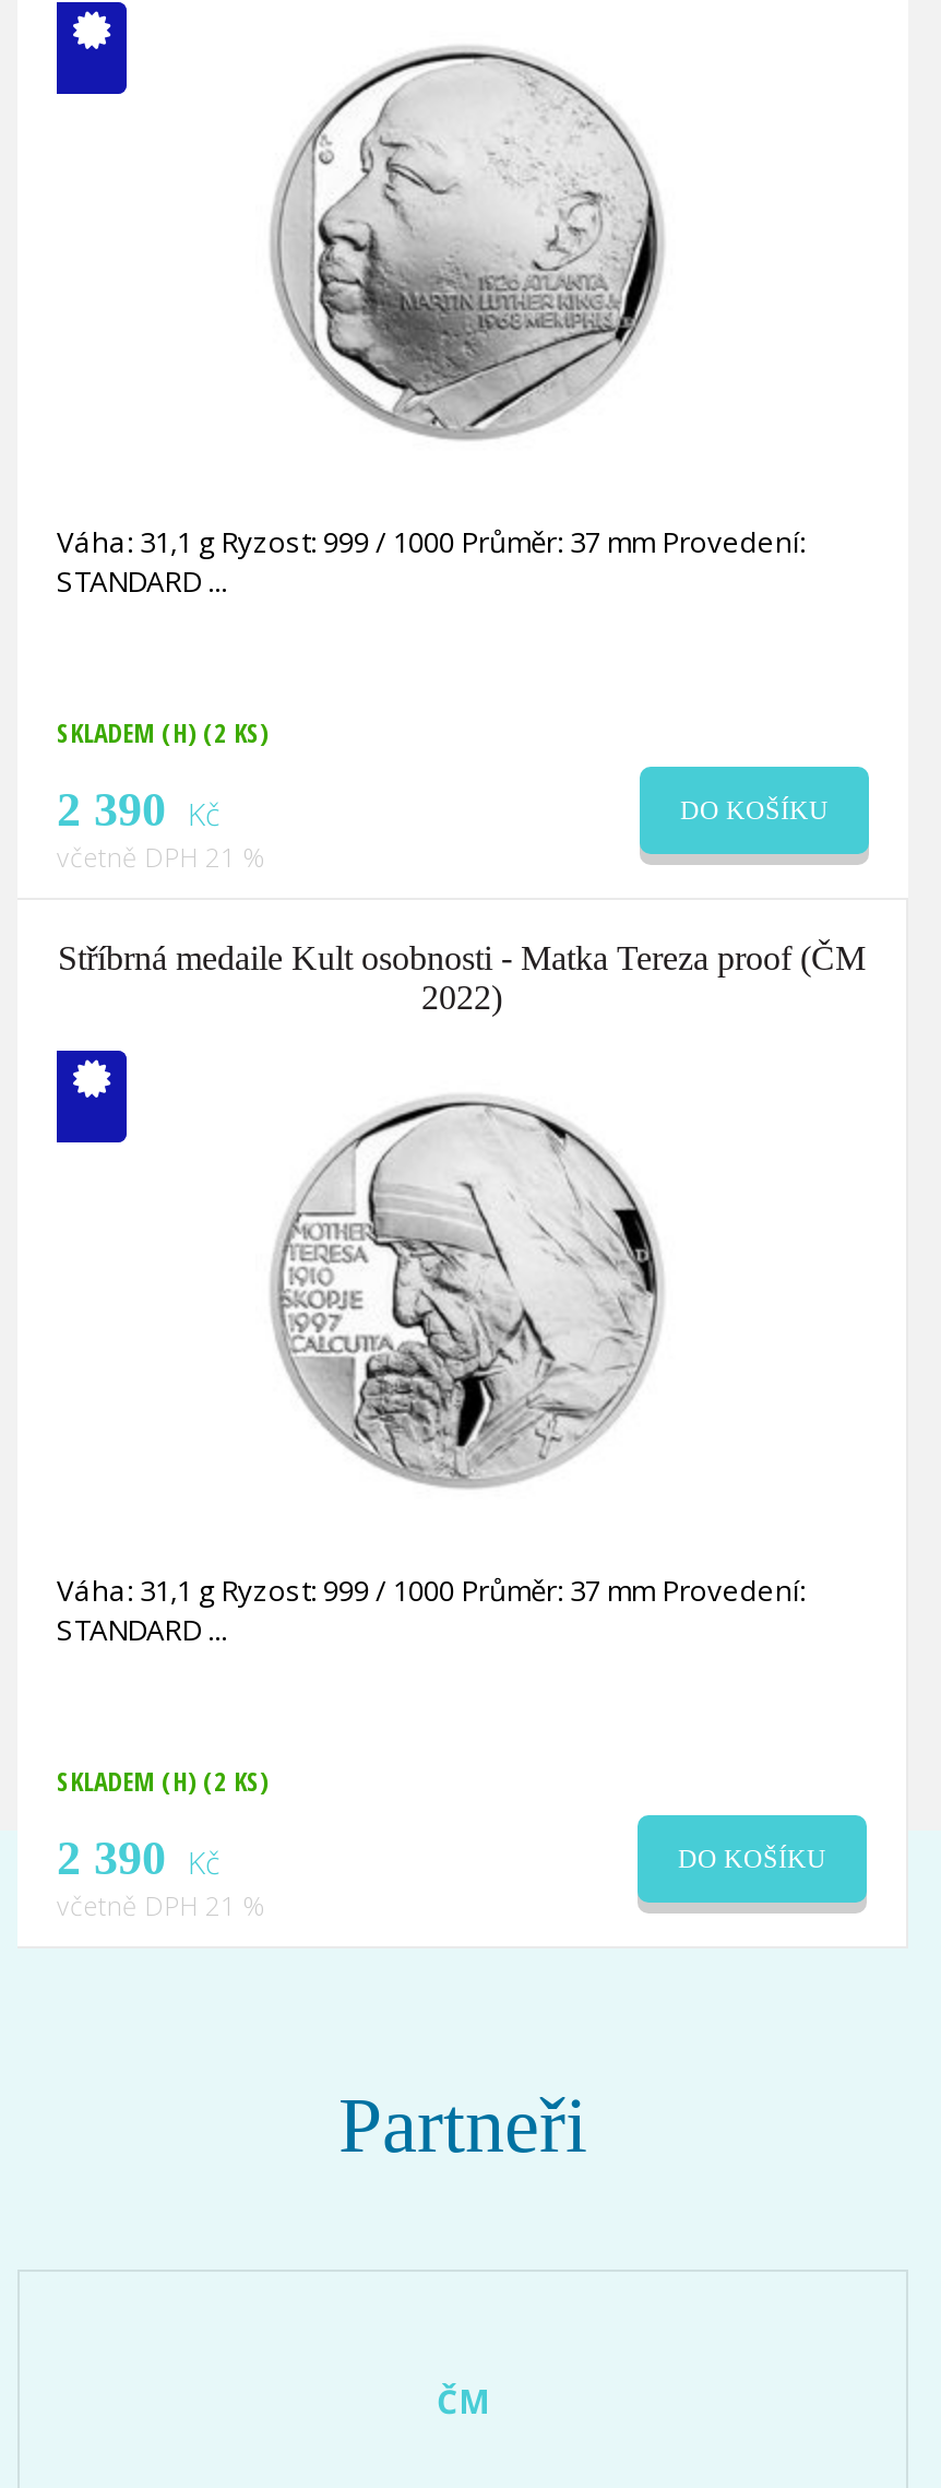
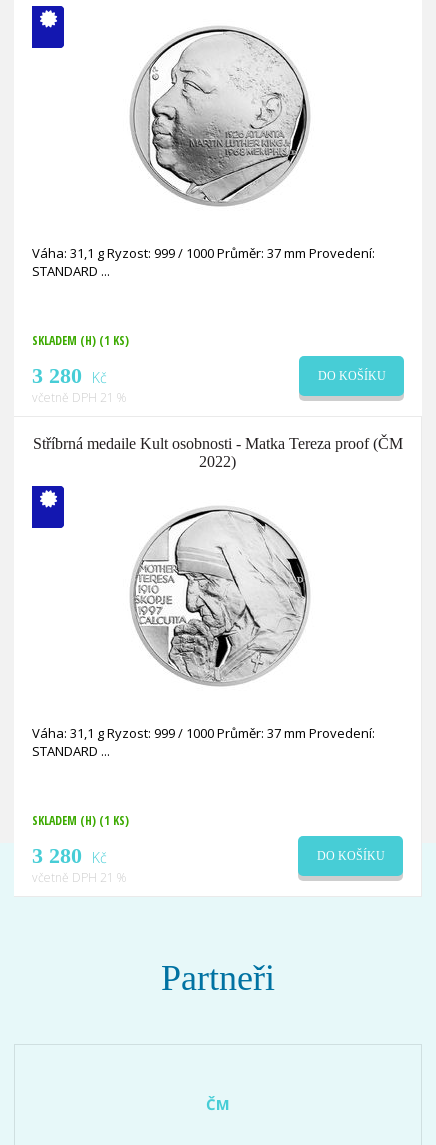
- SKLADEM (H) (2 KS)
+ SKLADEM (H) (1 KS)

- 2 390 Kč
+ 3 280 Kč

- SKLADEM (H) (2 KS)
+ SKLADEM (H) (1 KS)

- 2 390 Kč
+ 3 280 Kč
